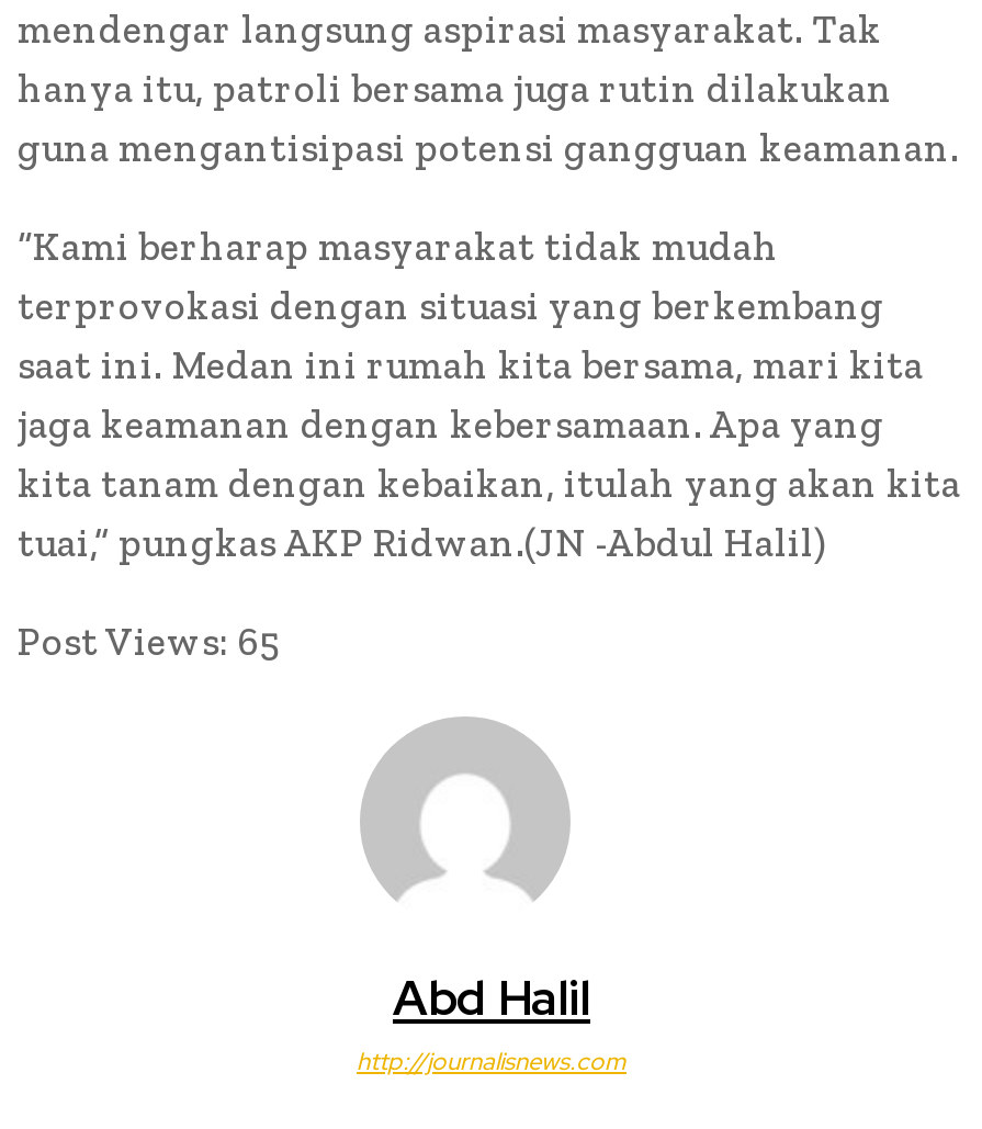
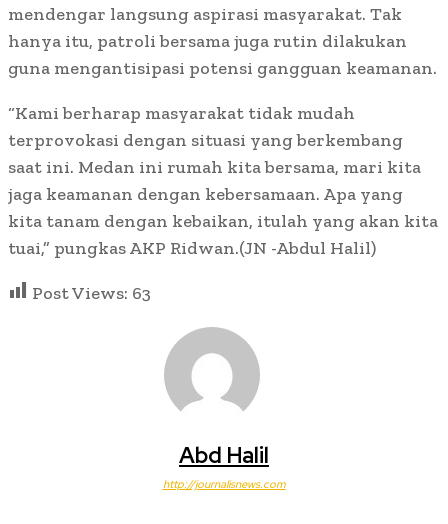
- Post Views: 65
+ Post Views: 63
